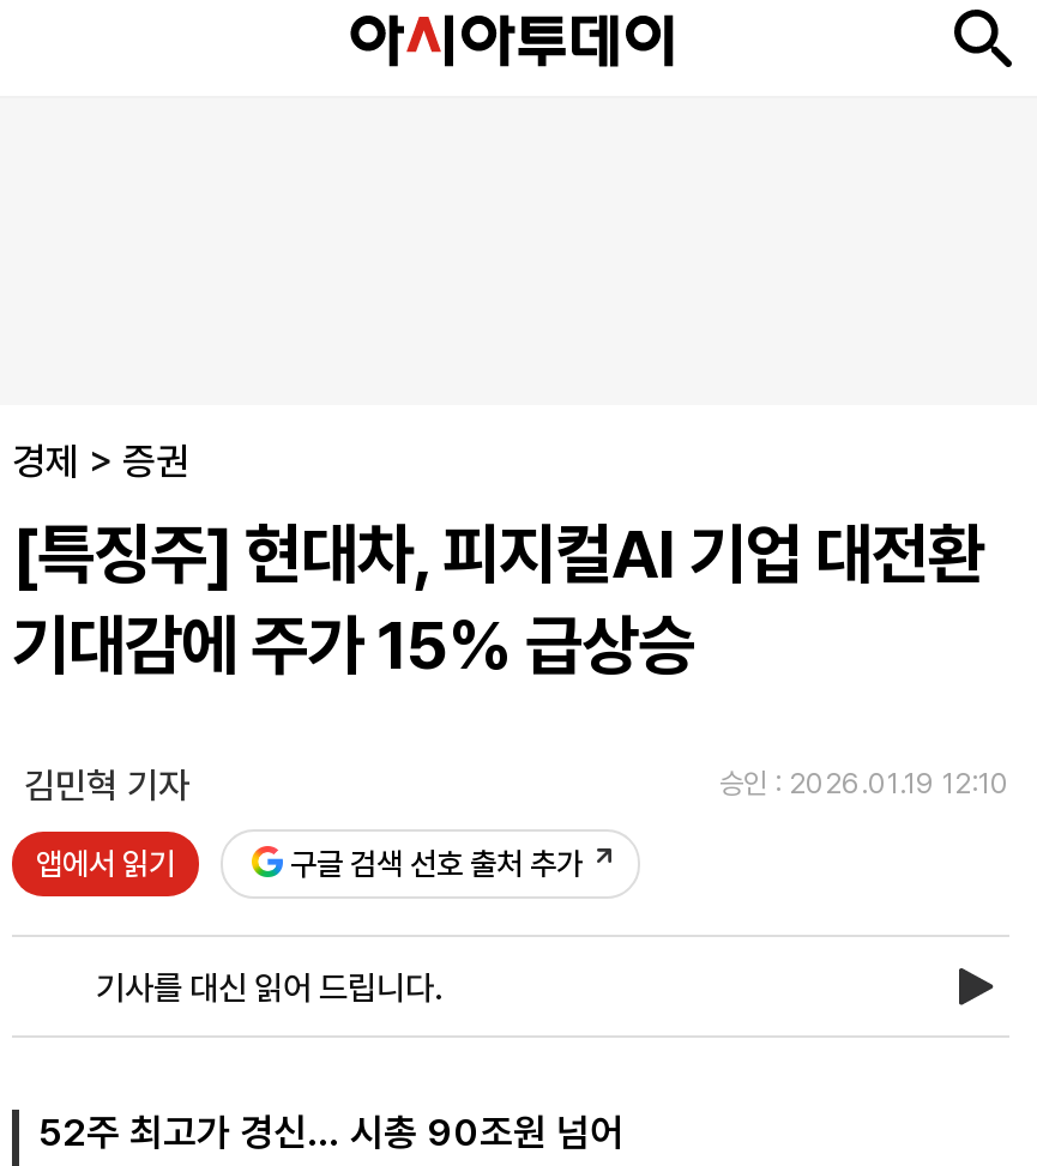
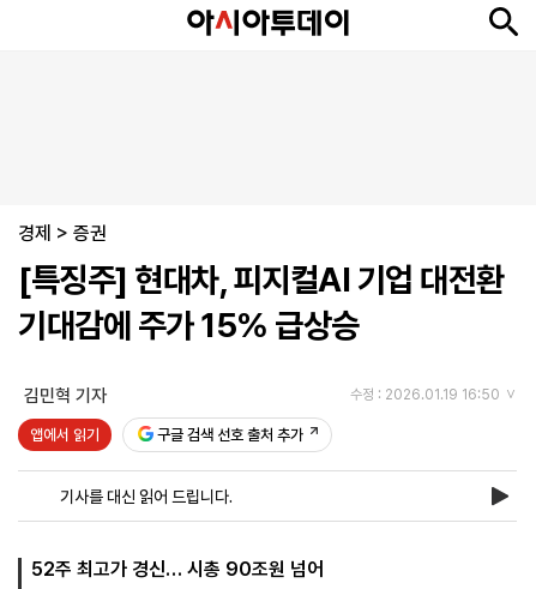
- 승인 : 2026.01.19 12:10
+ 수정 : 2026.01.19 16:50
